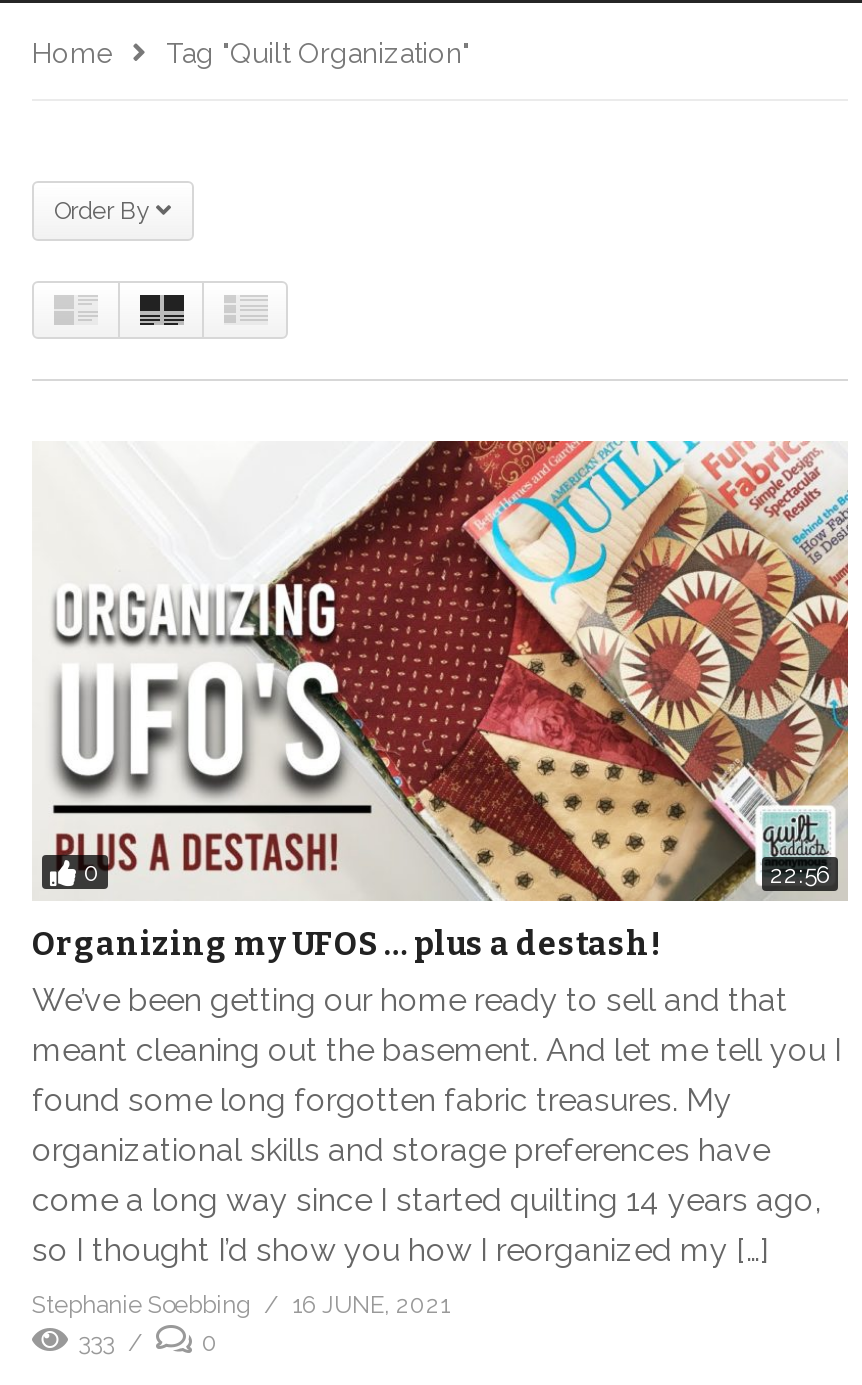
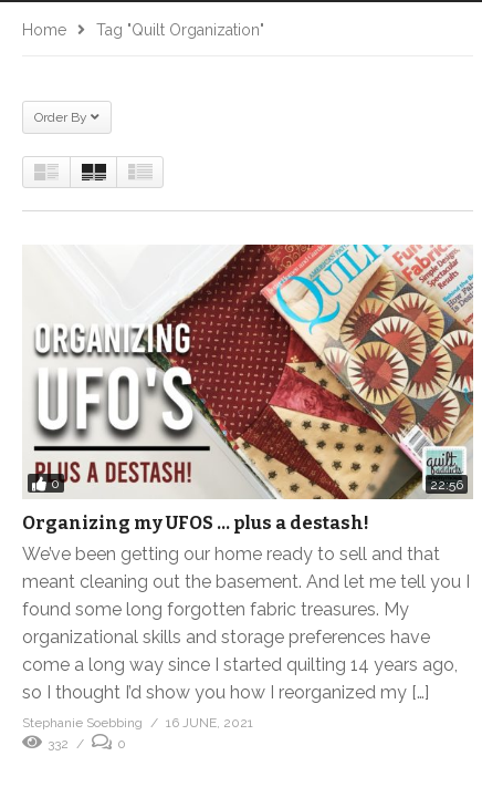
- 333
+ 332
